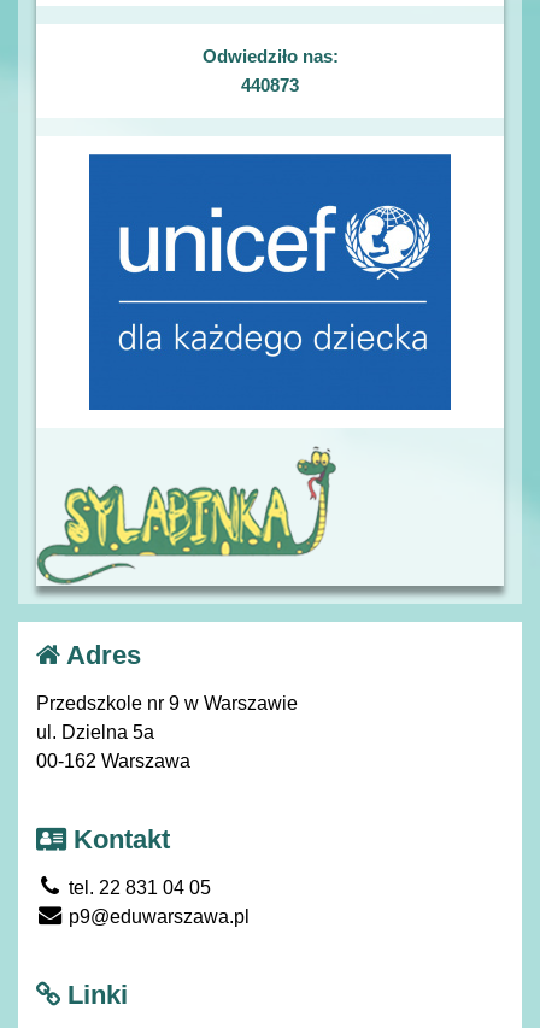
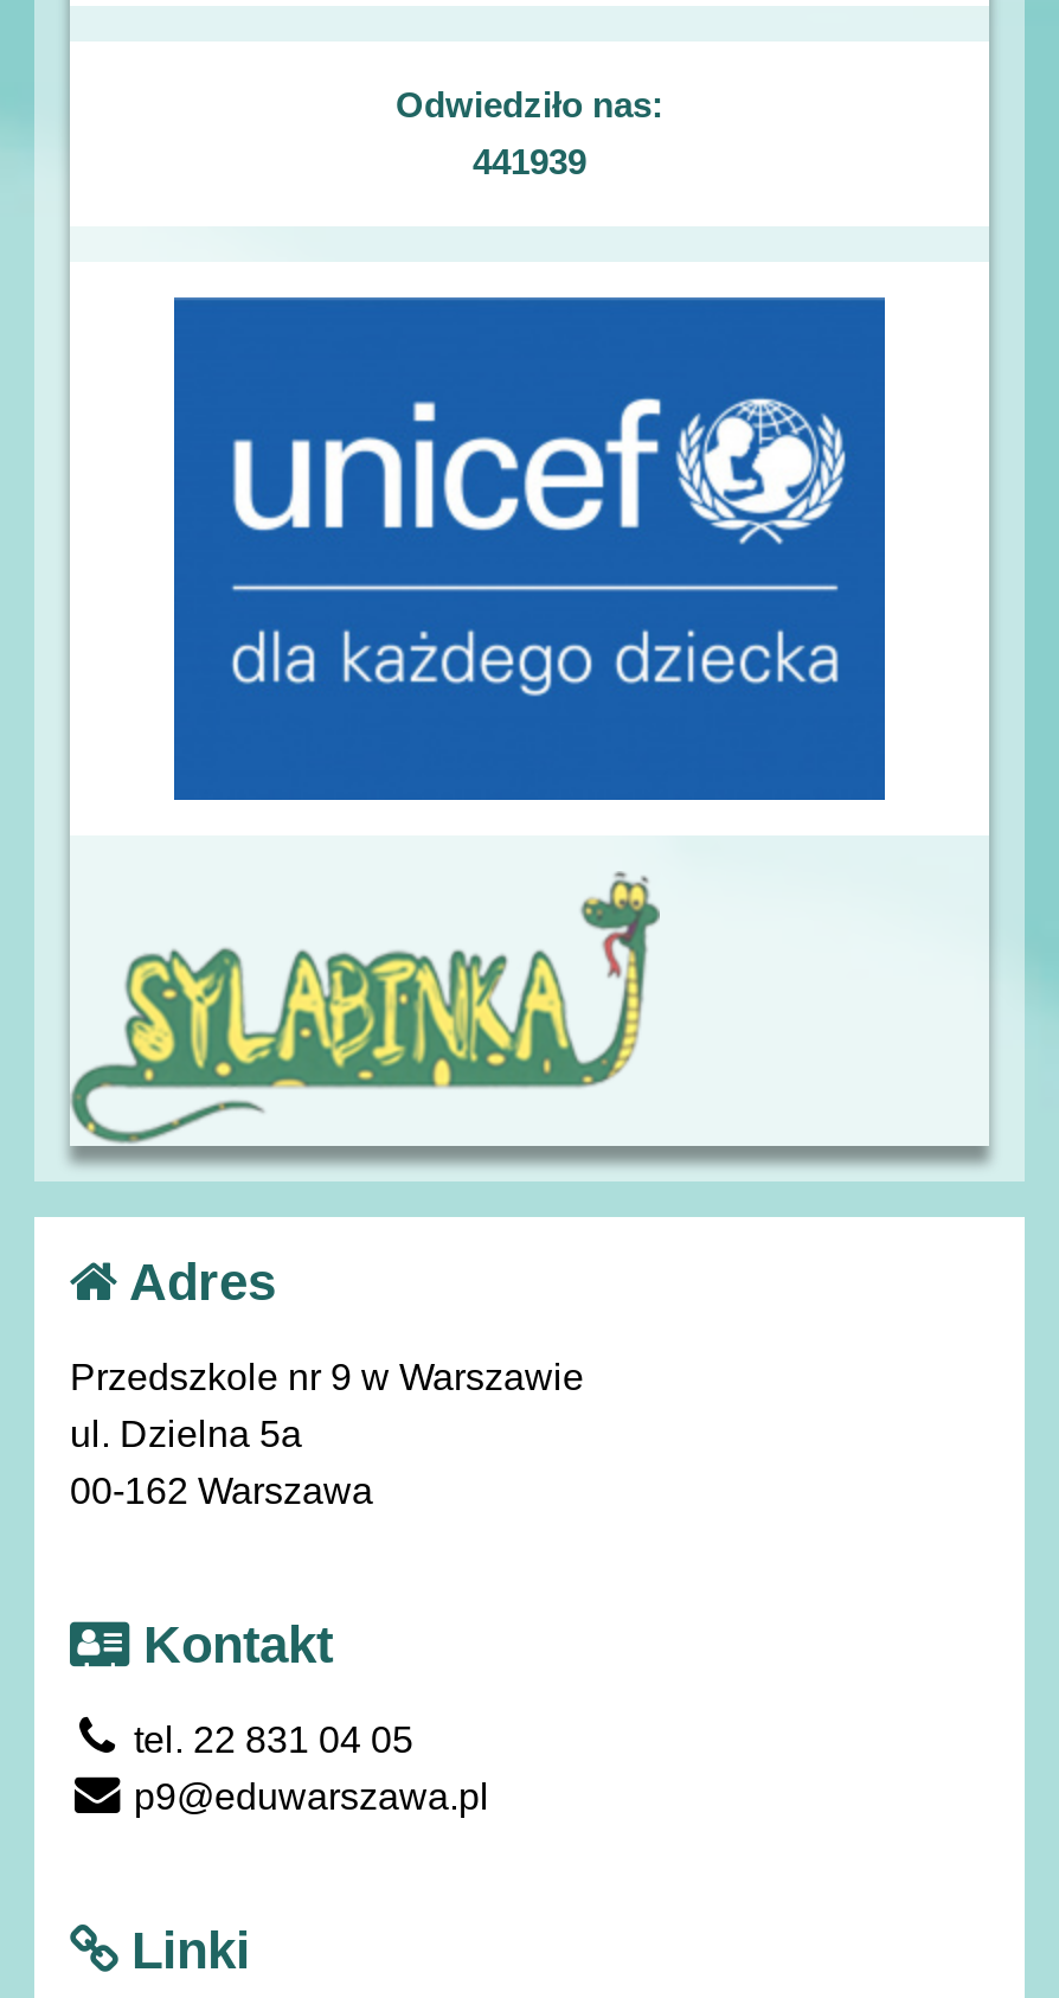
- 440873
+ 441939
